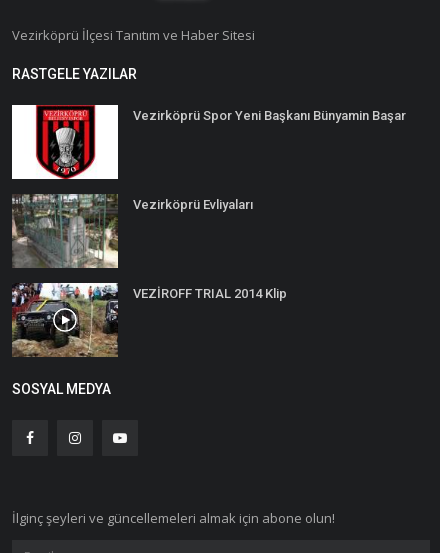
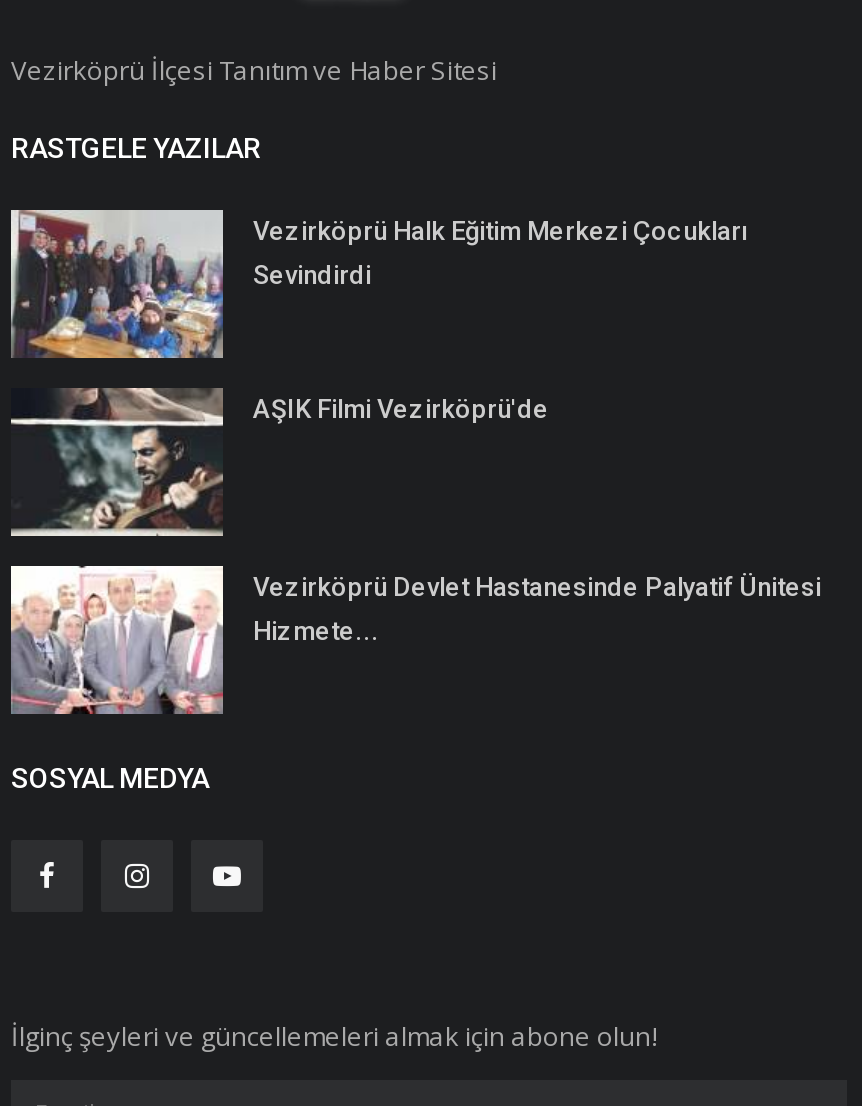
- [image]
- Vezirköprü Spor Yeni Başkanı Bünyamin Başar
+ [image]
+ Vezirköprü Halk Eğitim Merkezi Çocukları
+ Sevindirdi

- [image]
- Vezirköprü Evliyaları
+ [image]
+ AŞIK Filmi Vezirköprü'de

- [image]
- VEZİROFF TRIAL 2014 Klip
+ [image]
+ Vezirköprü Devlet Hastanesinde Palyatif Ünitesi
+ Hizmete...
